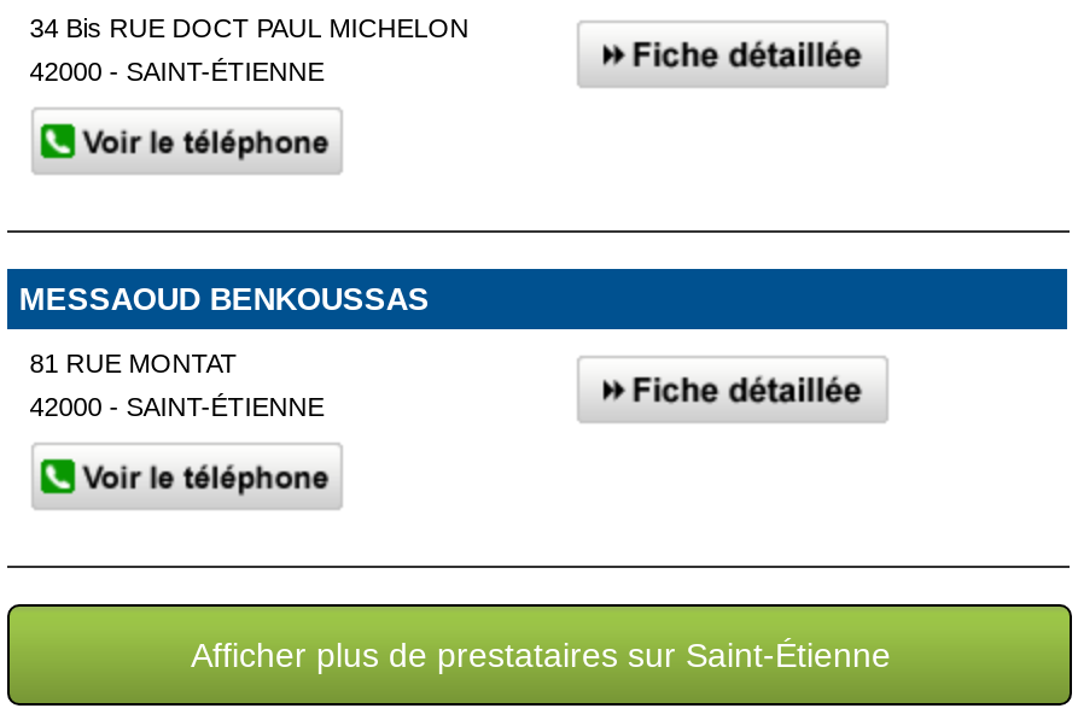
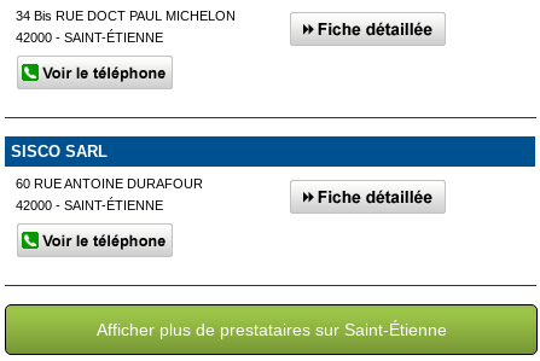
- MESSAOUD BENKOUSSAS
+ SISCO SARL

- 81 RUE MONTAT
+ 60 RUE ANTOINE DURAFOUR
